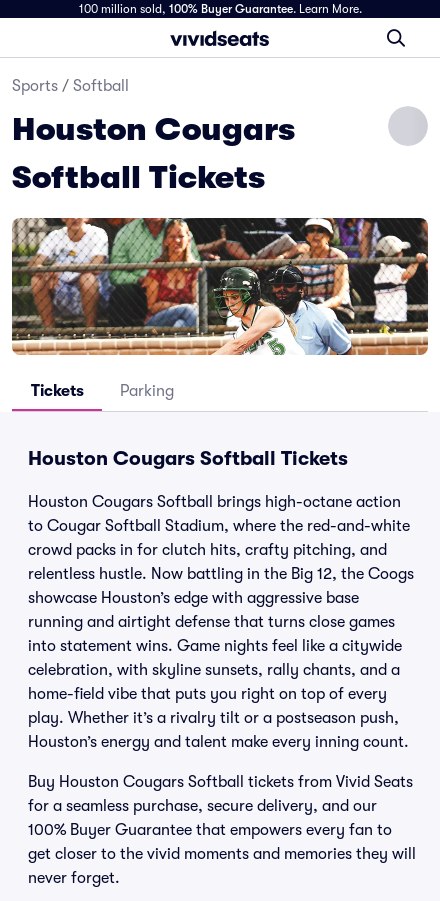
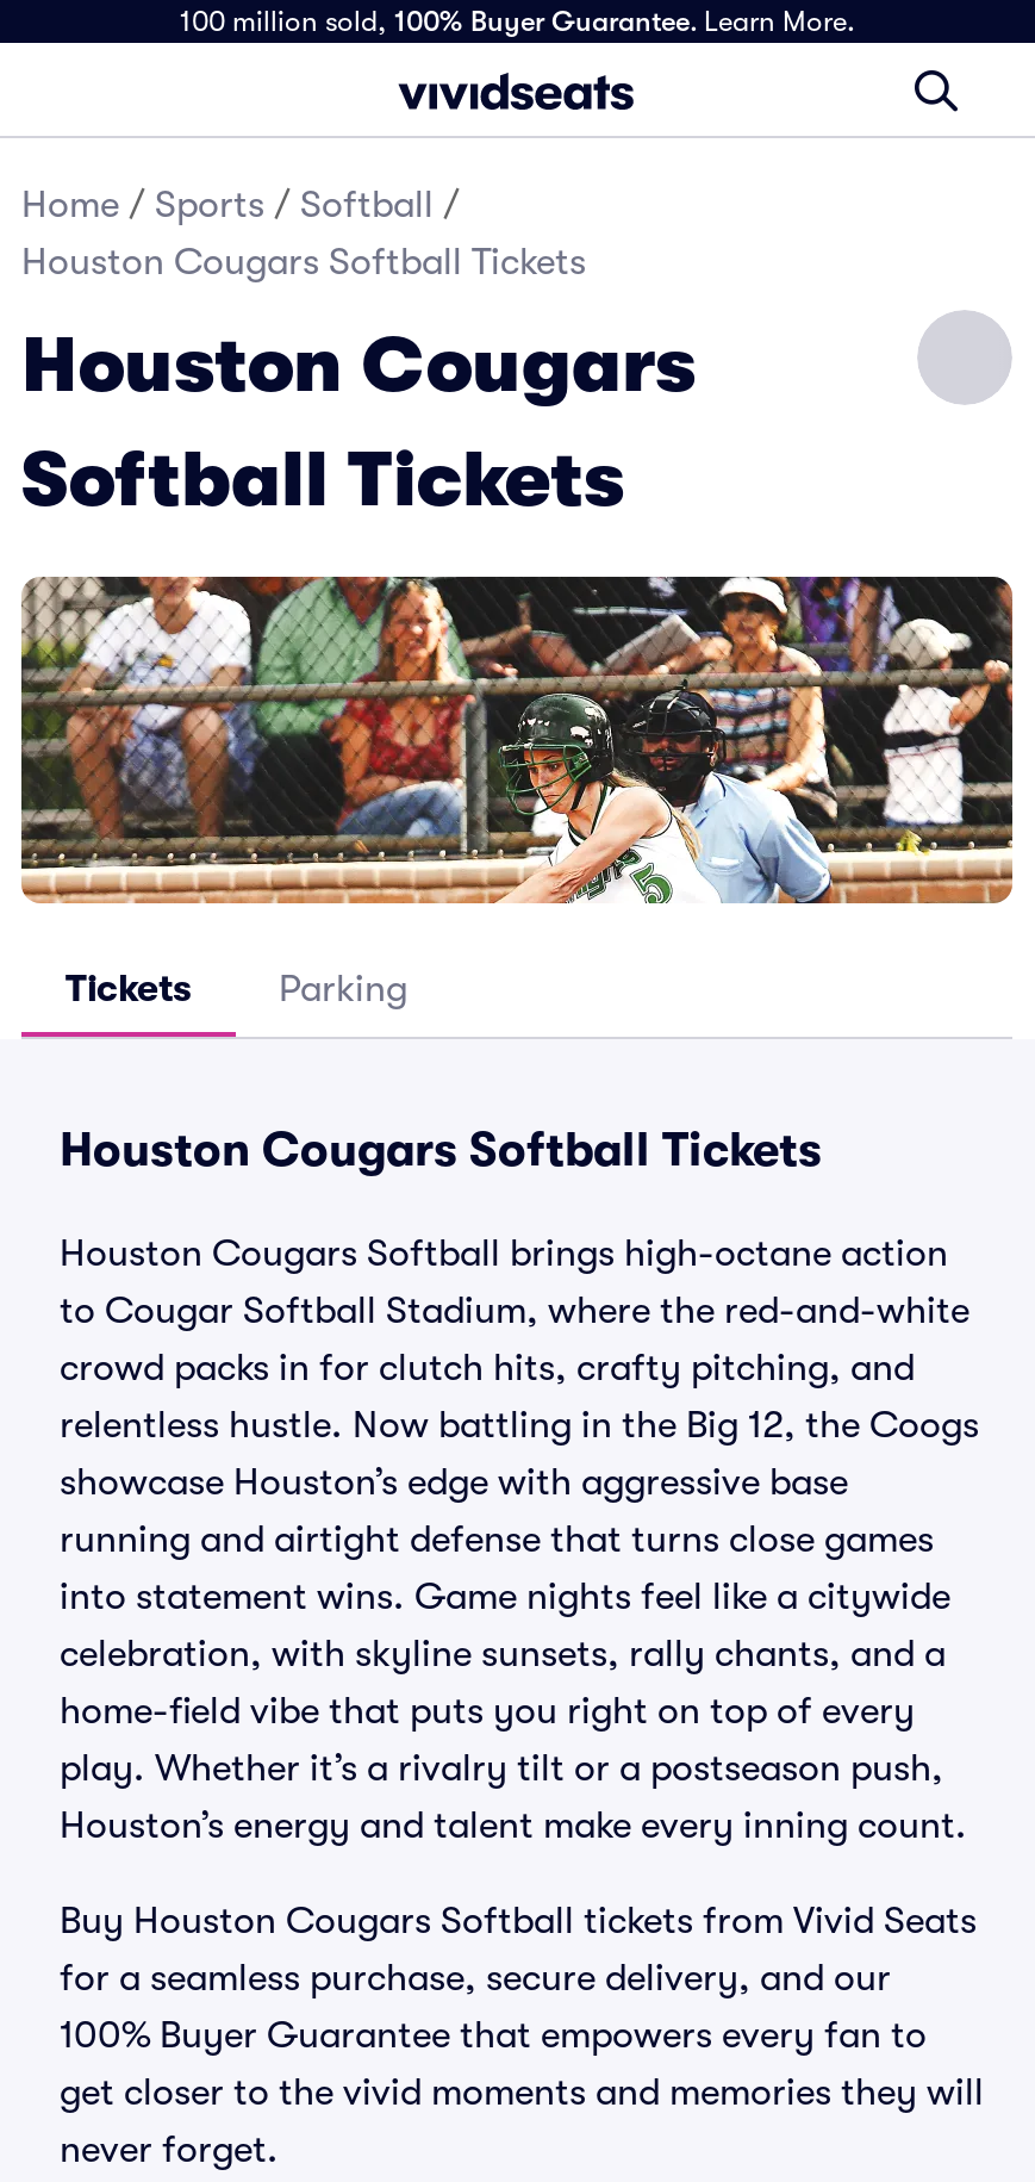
- Sports / Softball
+ Home / Sports / Softball /
+ Houston Cougars Softball Tickets
